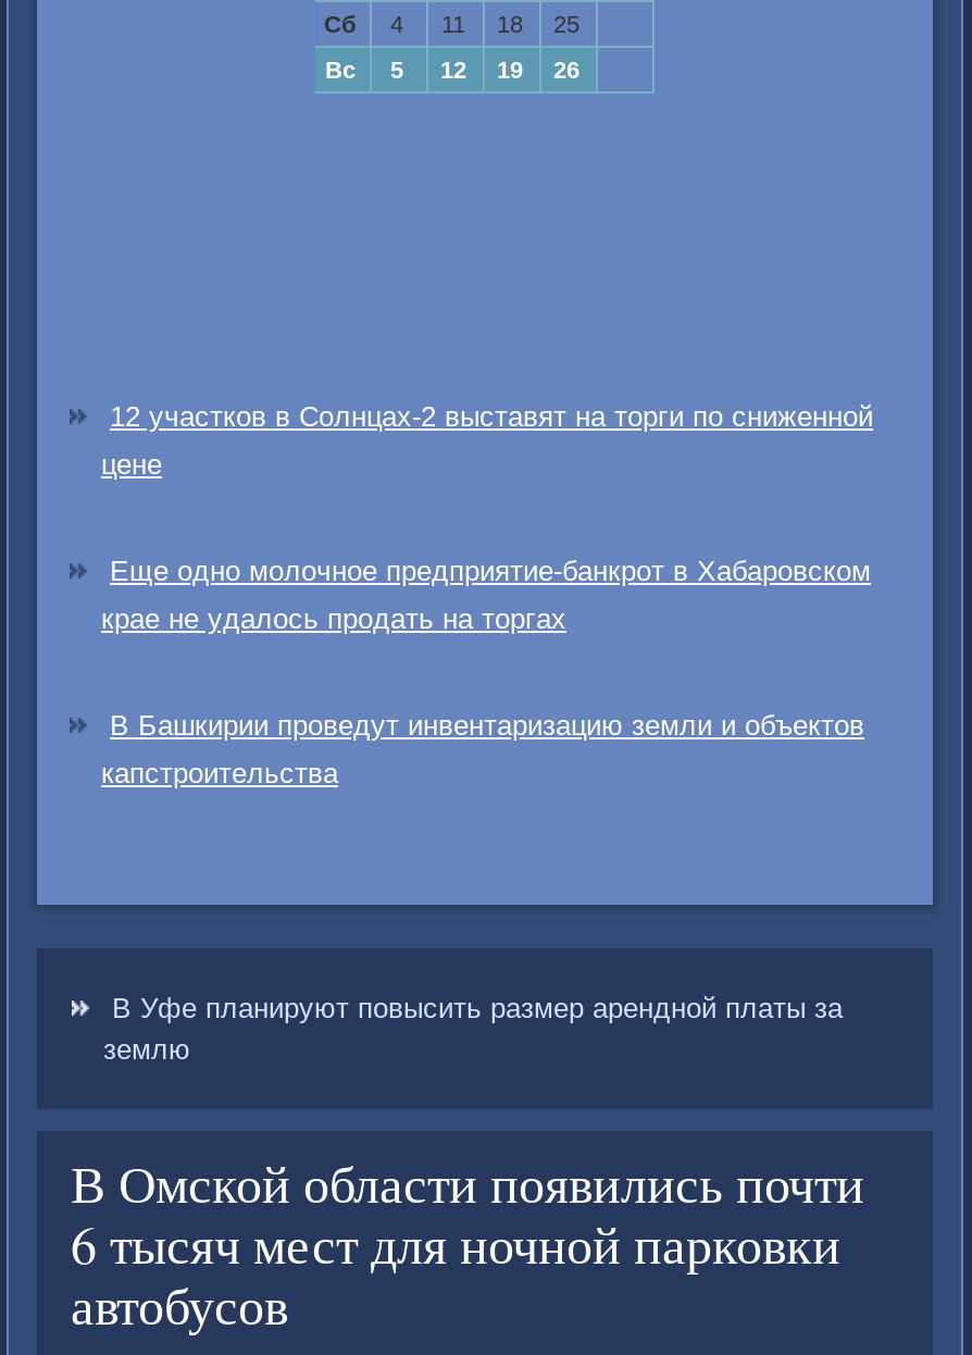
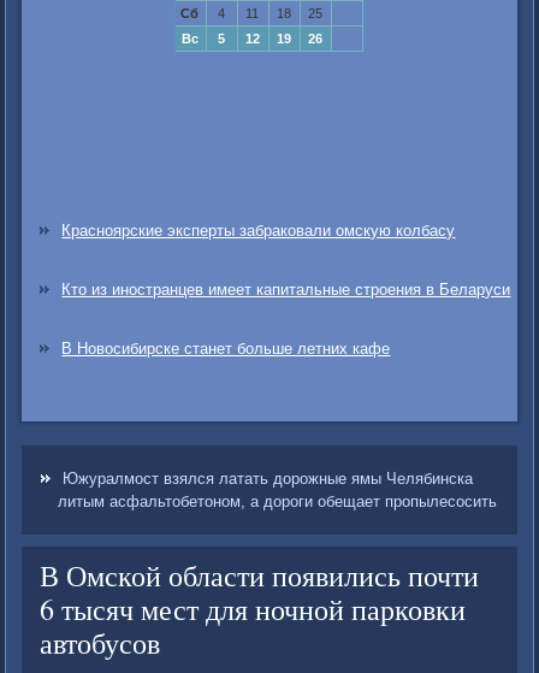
- 12 участков в Солнцах-2 выставят на торги по сниженной
- цене
- Еще одно молочное предприятие-банкрот в Хабаровском
- крае не удалось продать на торгах
- В Башкирии проведут инвентаризацию земли и объектов
- капстроительства
+ Красноярские эксперты забраковали омскую колбасу
+ Кто из иностранцев имеет капитальные строения в Беларуси
+ В Новосибирске станет больше летних кафе

- В Уфе планируют повысить размер арендной платы за
- землю
+ Южуралмост взялся латать дорожные ямы Челябинска
+ литым асфальтобетоном, а дороги обещает пропылесосить
